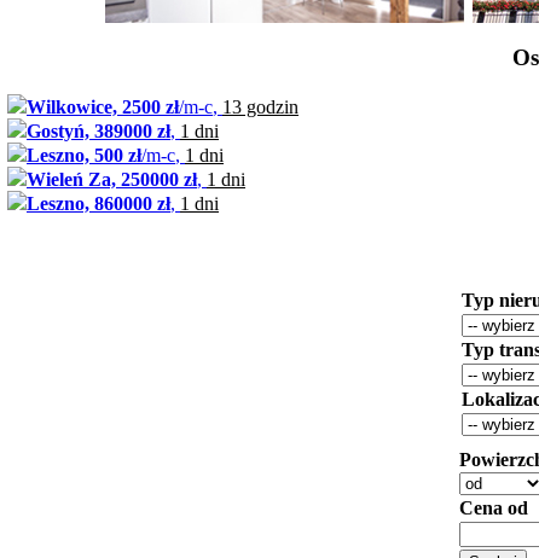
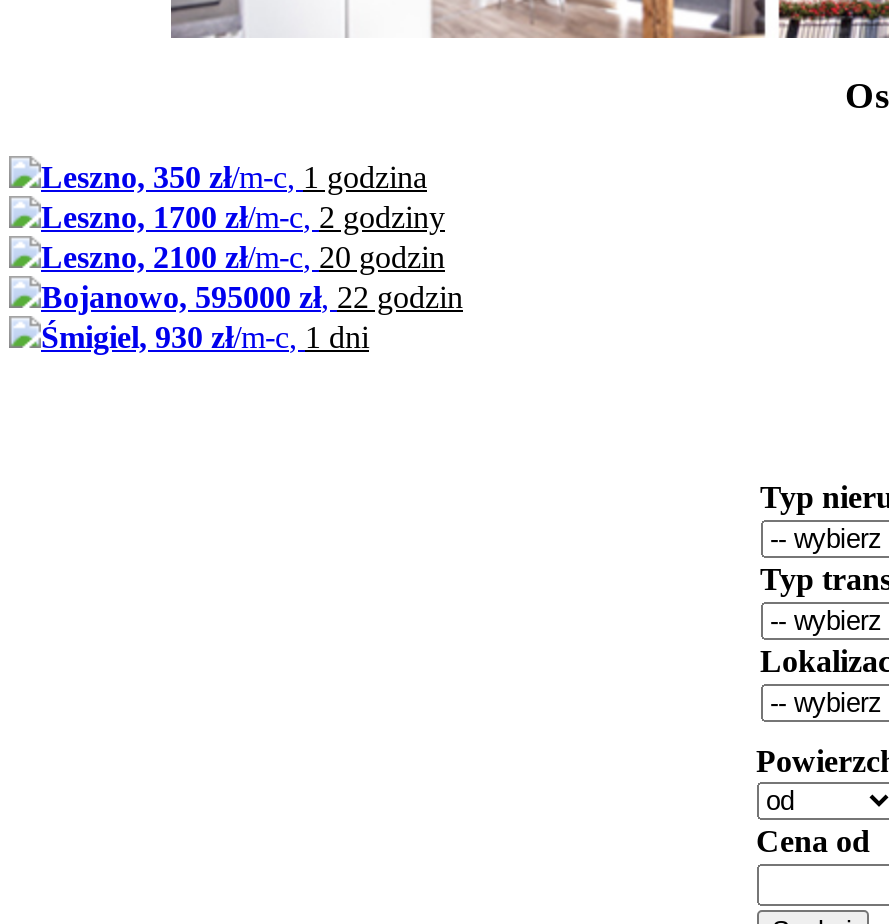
- Wilkowice, 2500 zł/m-c, 13 godzin
- Gostyń, 389000 zł, 1 dni
- Leszno, 500 zł/m-c, 1 dni
- Wieleń Za, 250000 zł, 1 dni
- Leszno, 860000 zł, 1 dni
+ Leszno, 350 zł/m-c, 1 godzina
+ Leszno, 1700 zł/m-c, 2 godziny
+ Leszno, 2100 zł/m-c, 20 godzin
+ Bojanowo, 595000 zł, 22 godzin
+ Śmigiel, 930 zł/m-c, 1 dni
